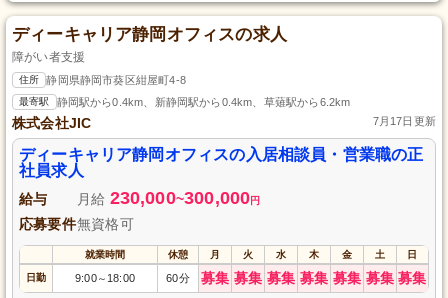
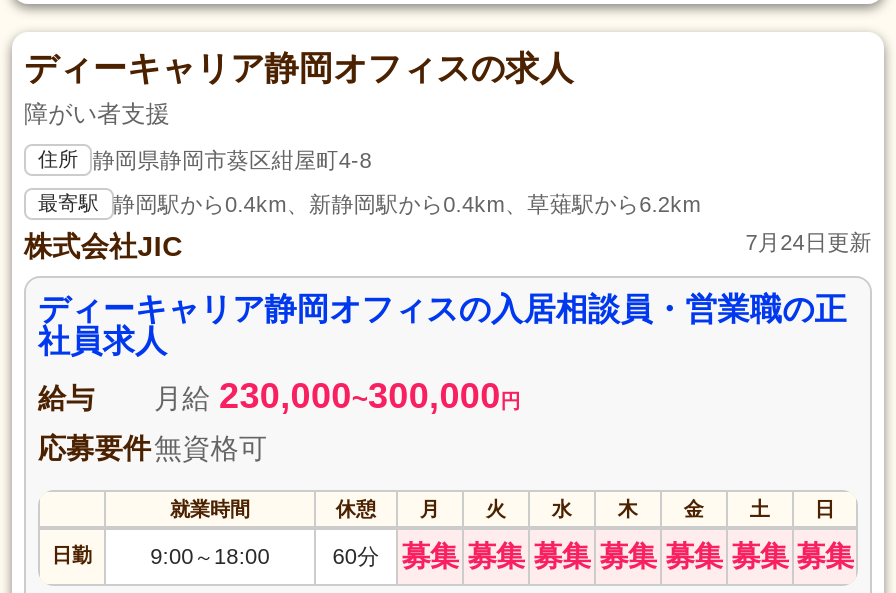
- 7月17日更新
+ 7月24日更新
